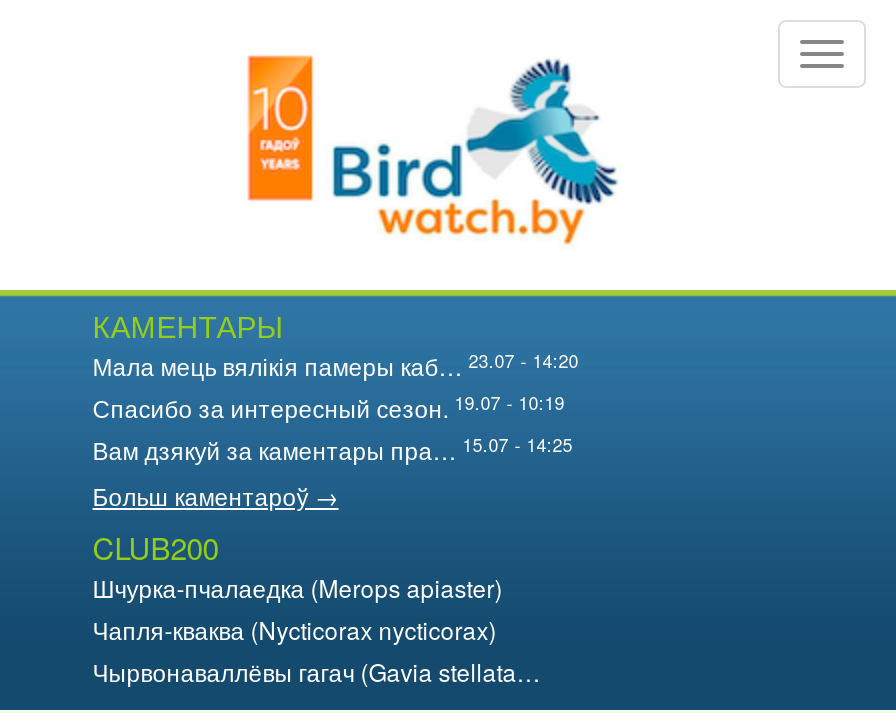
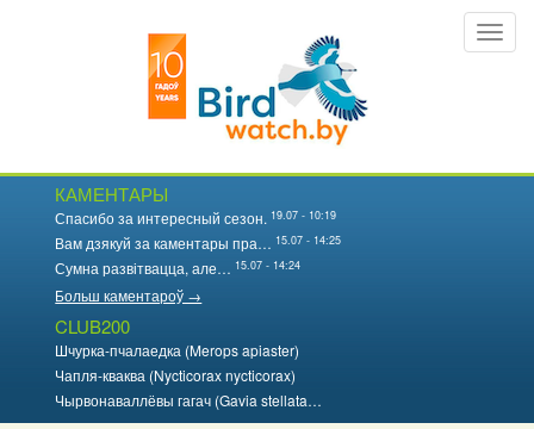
- Мала мець вялікія памеры каб… 23.07 - 14:20

moved up: Спасибо за интересный сезон. 19.07 - 10:19 | Вам дзякуй за каментары пра… 15.07 - 14:25

+ Сумна развітвацца, але… 15.07 - 14:24
